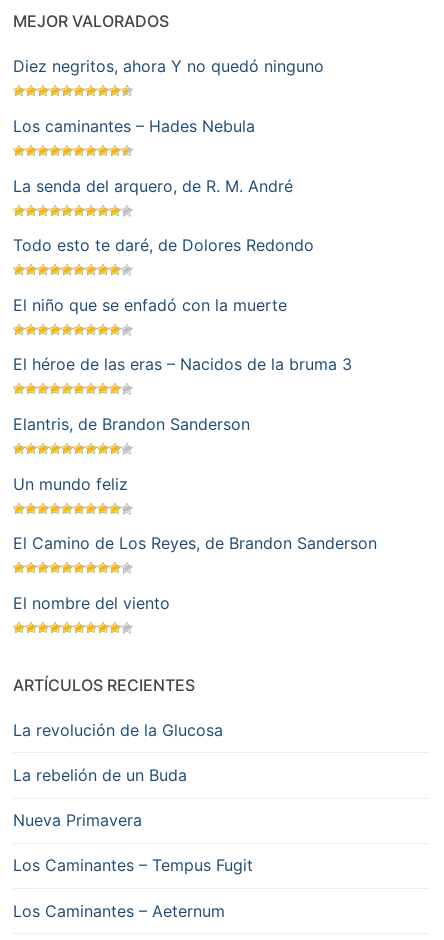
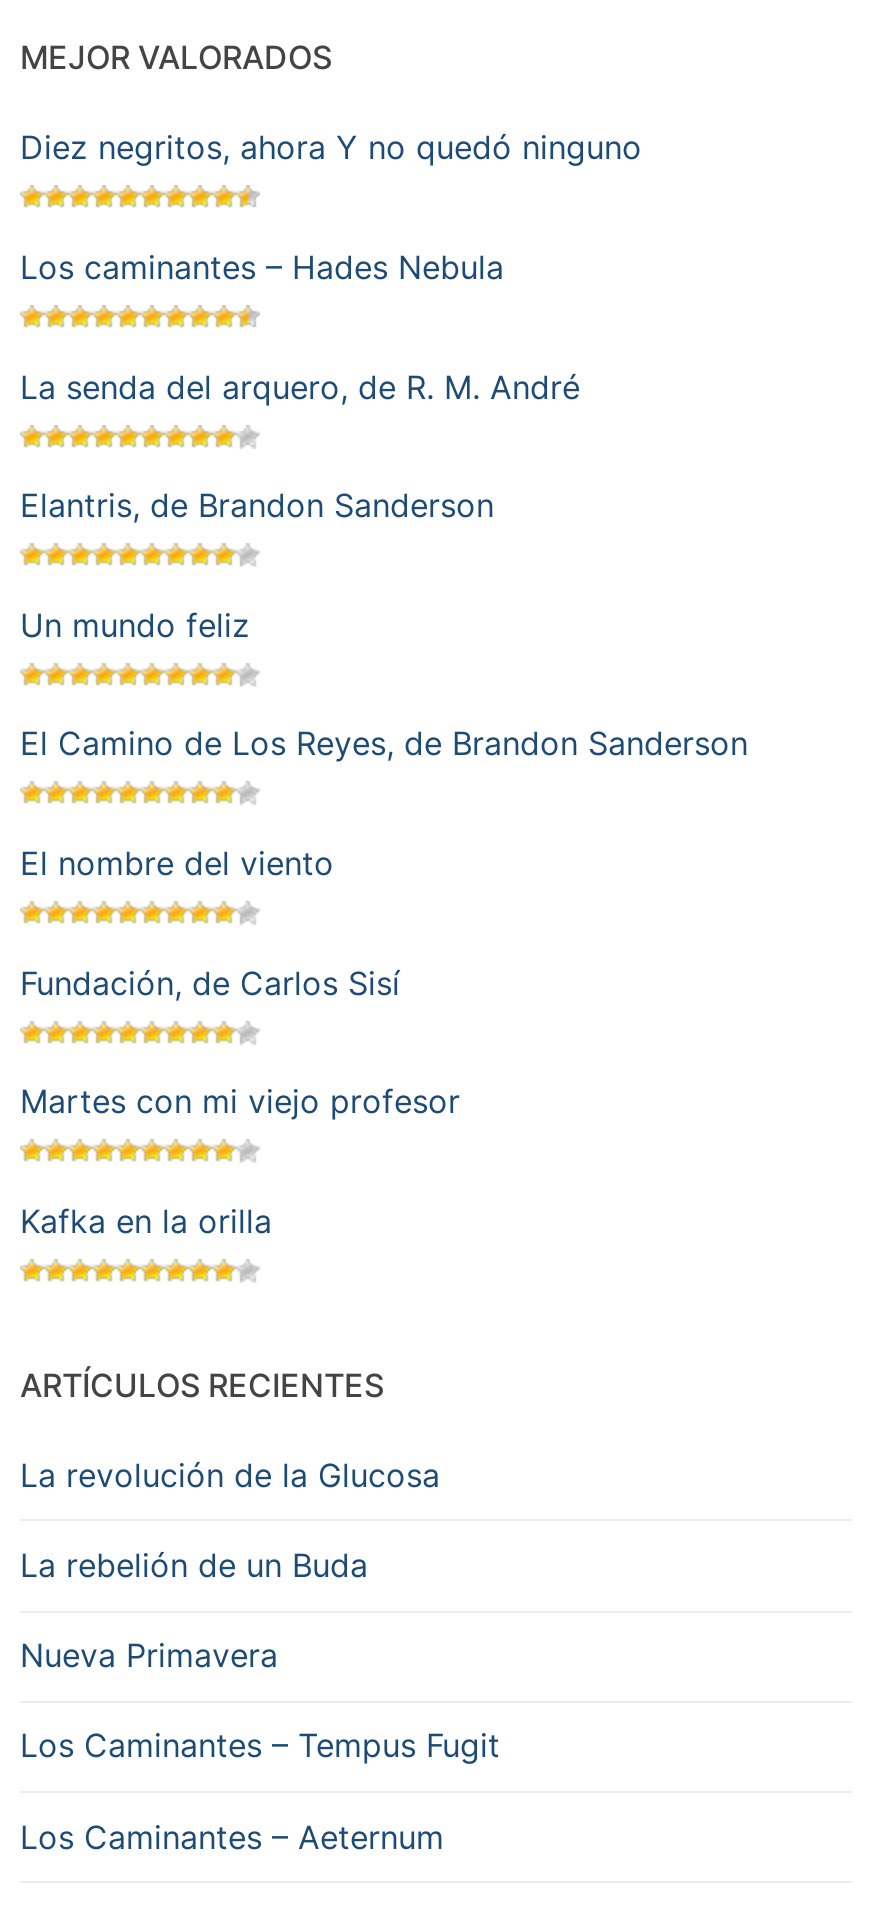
- Todo esto te daré, de Dolores Redondo
- El niño que se enfadó con la muerte
- El héroe de las eras – Nacidos de la bruma 3

moved up: Elantris, de Brandon Sanderson | Un mundo feliz | El Camino de Los Reyes, de Brandon Sanderson | El nombre del viento

+ Fundación, de Carlos Sisí
+ Martes con mi viejo profesor
+ Kafka en la orilla
